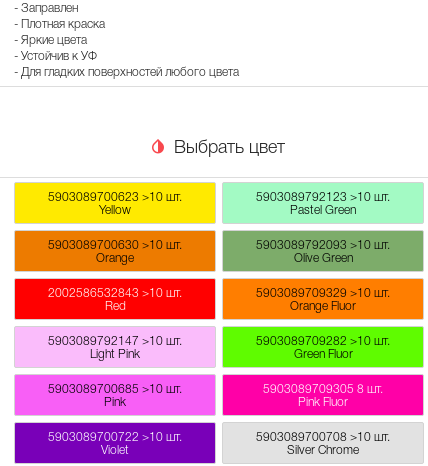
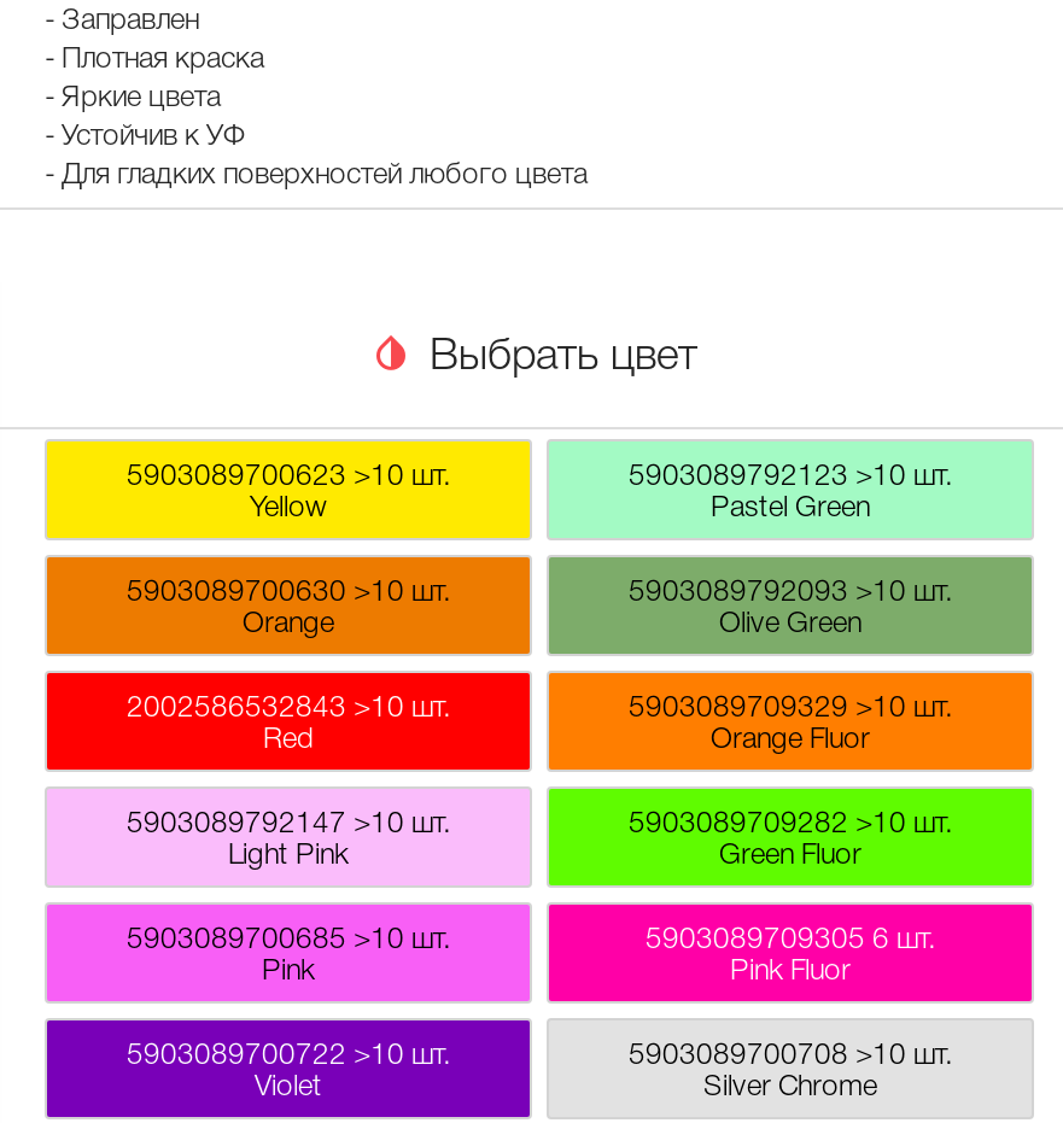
- 5903089709305 8 шт.
+ 5903089709305 6 шт.
